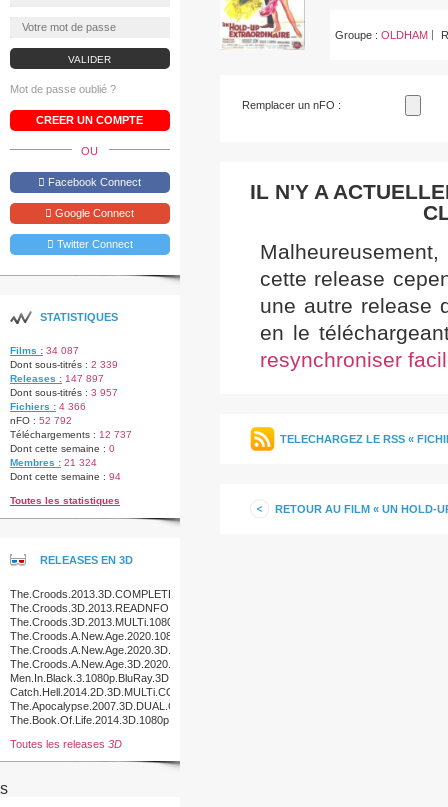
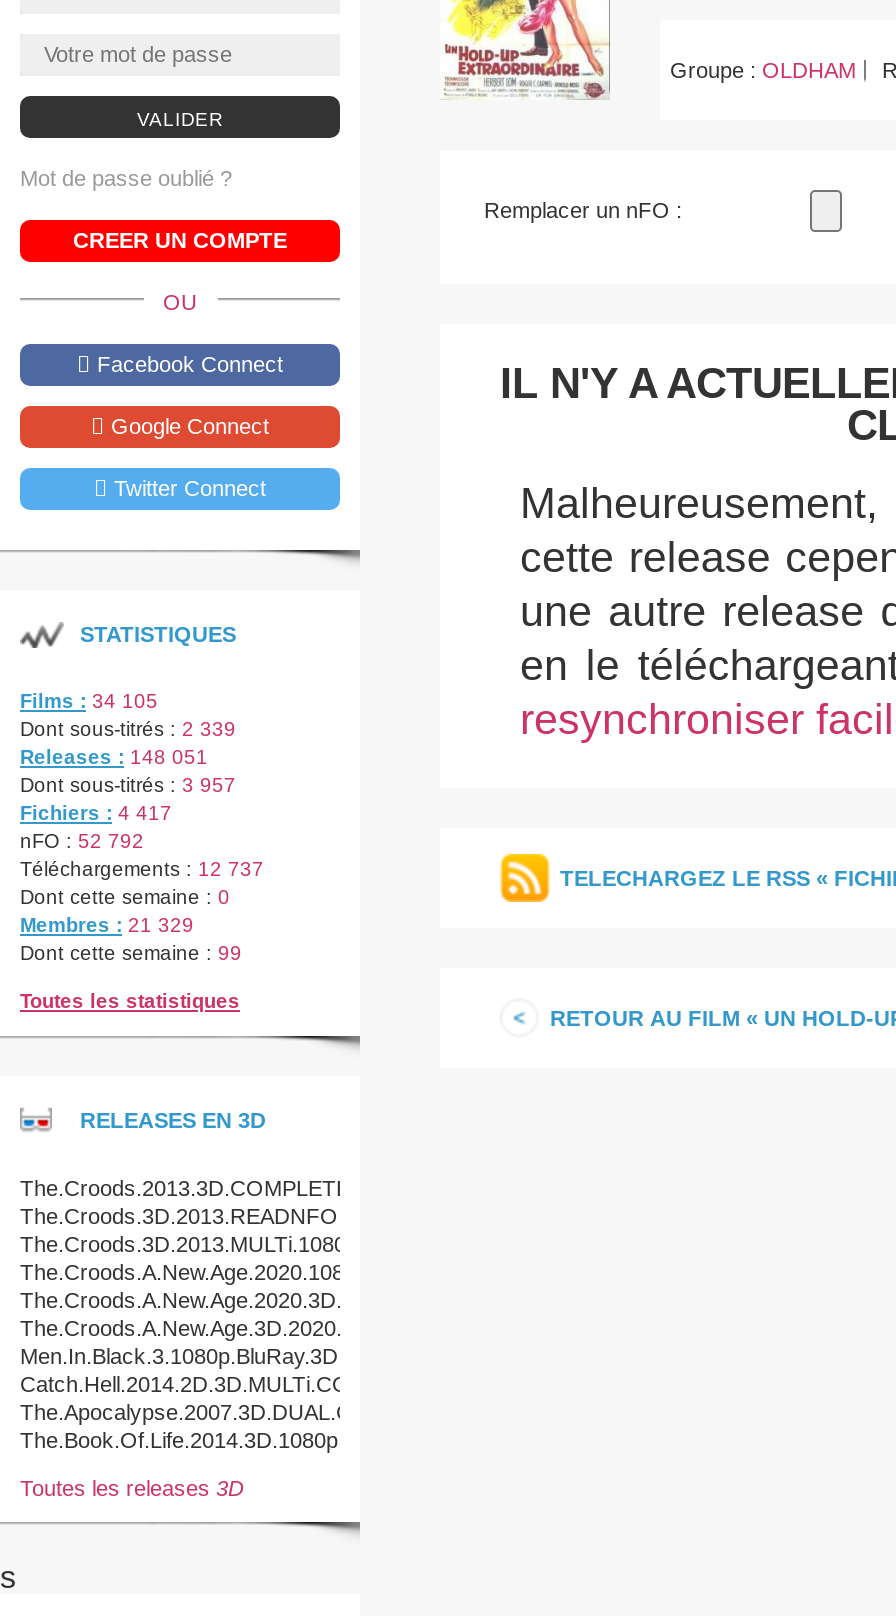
- Films : 34 087
+ Films : 34 105

- Releases : 147 897
+ Releases : 148 051

- Fichiers : 4 366
+ Fichiers : 4 417

- Membres : 21 324
+ Membres : 21 329

- Dont cette semaine : 94
+ Dont cette semaine : 99
